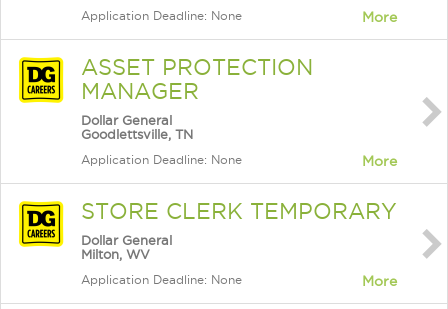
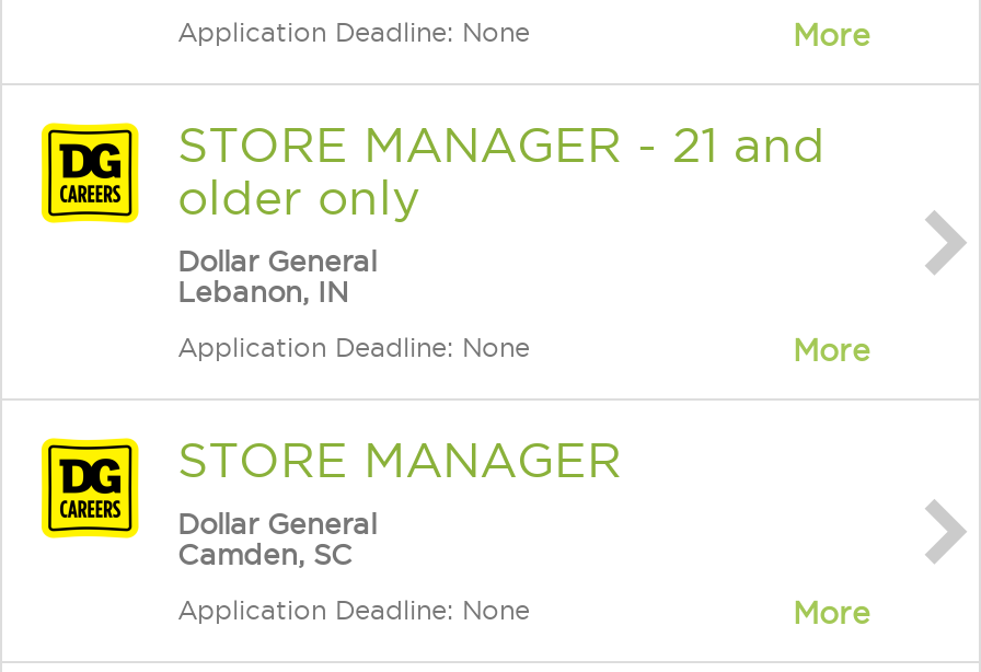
- ASSET PROTECTION
- MANAGER
+ STORE MANAGER - 21 and
+ older only

- Goodlettsville, TN
+ Lebanon, IN

- STORE CLERK TEMPORARY
+ STORE MANAGER

- Milton, WV
+ Camden, SC
